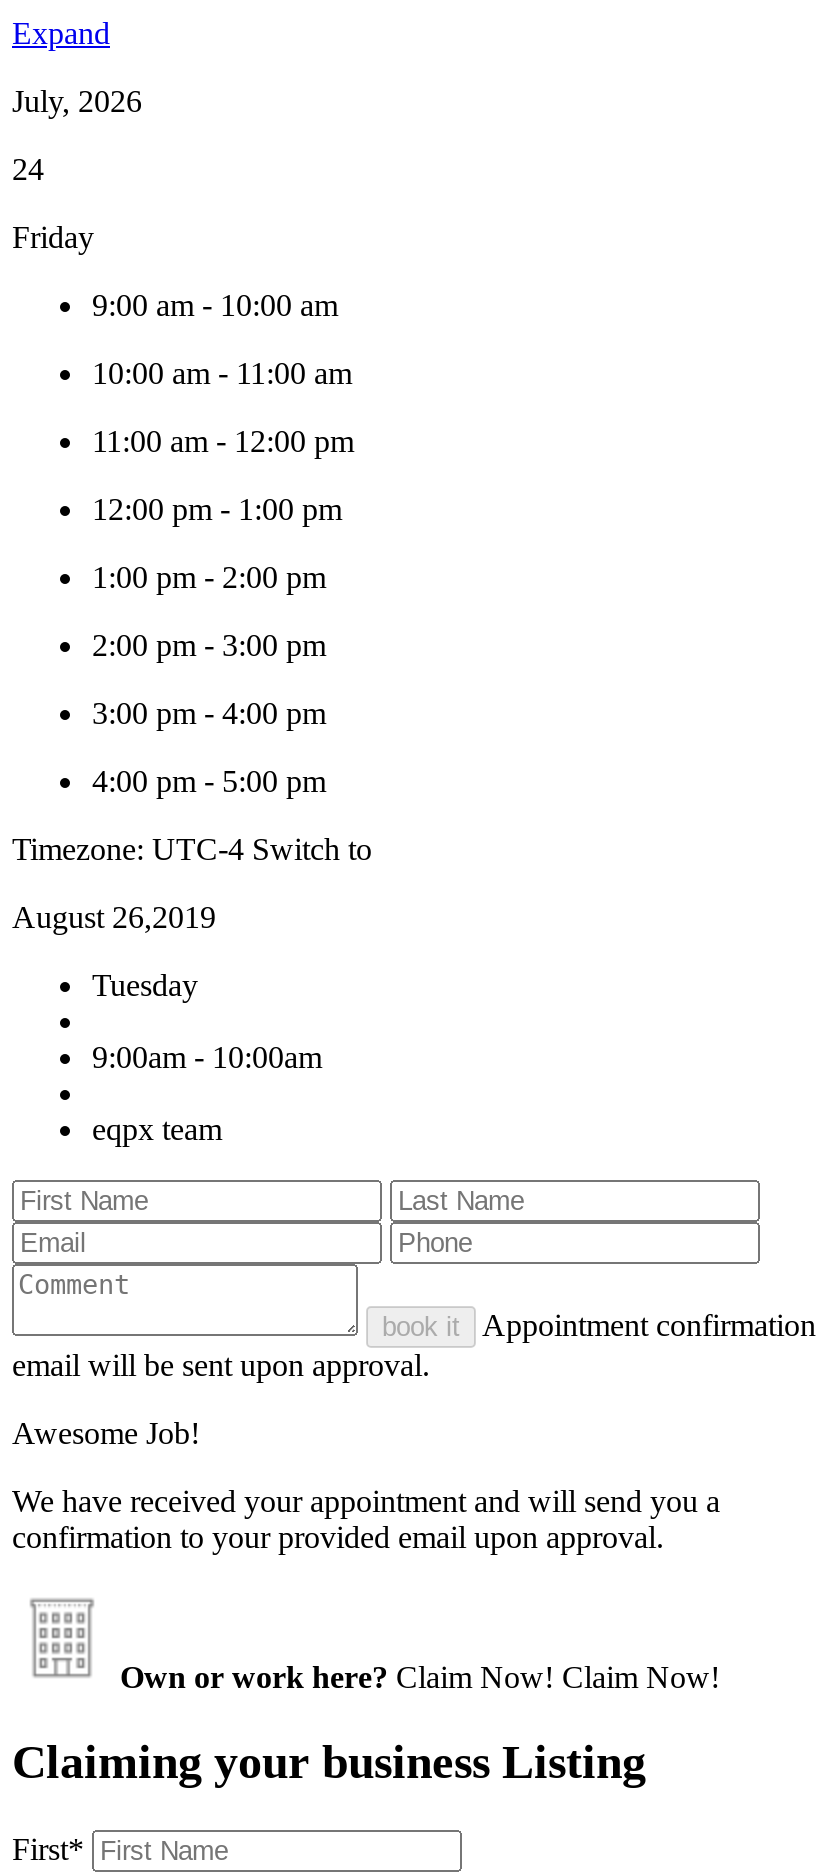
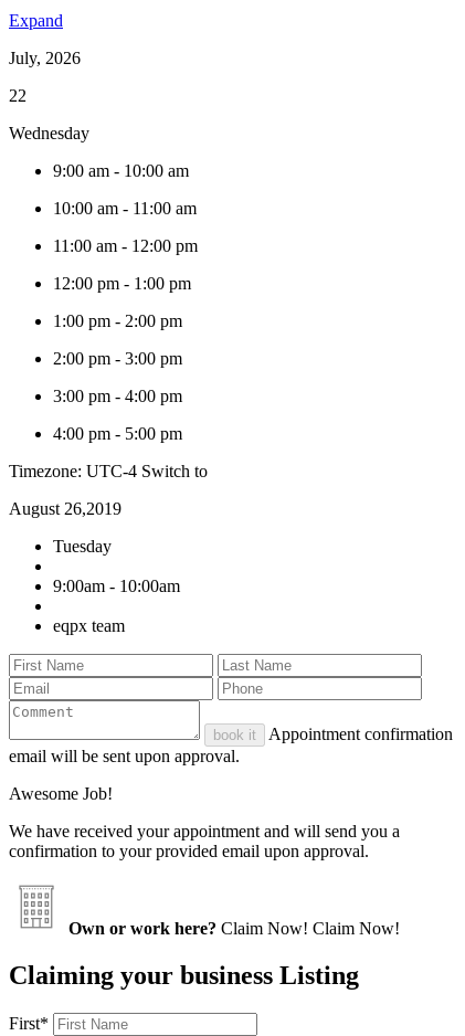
- 24
+ 22

- Friday
+ Wednesday
